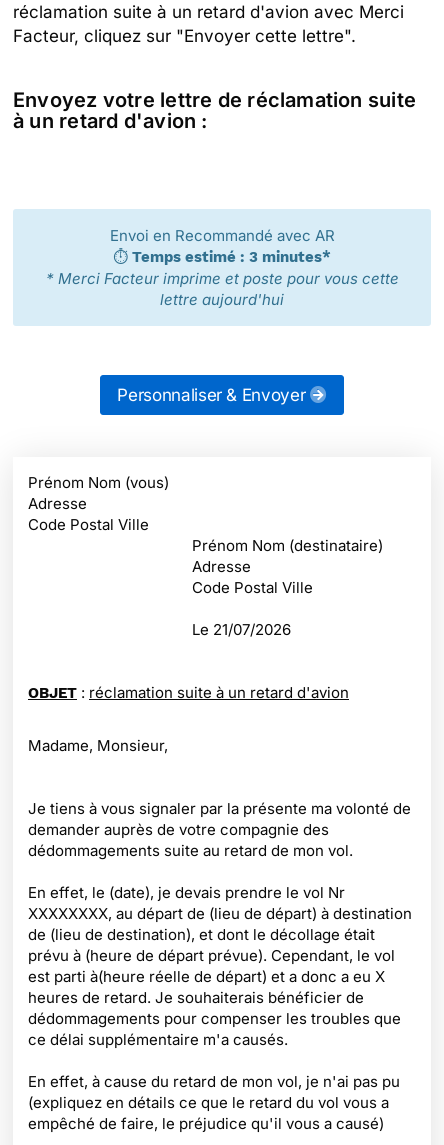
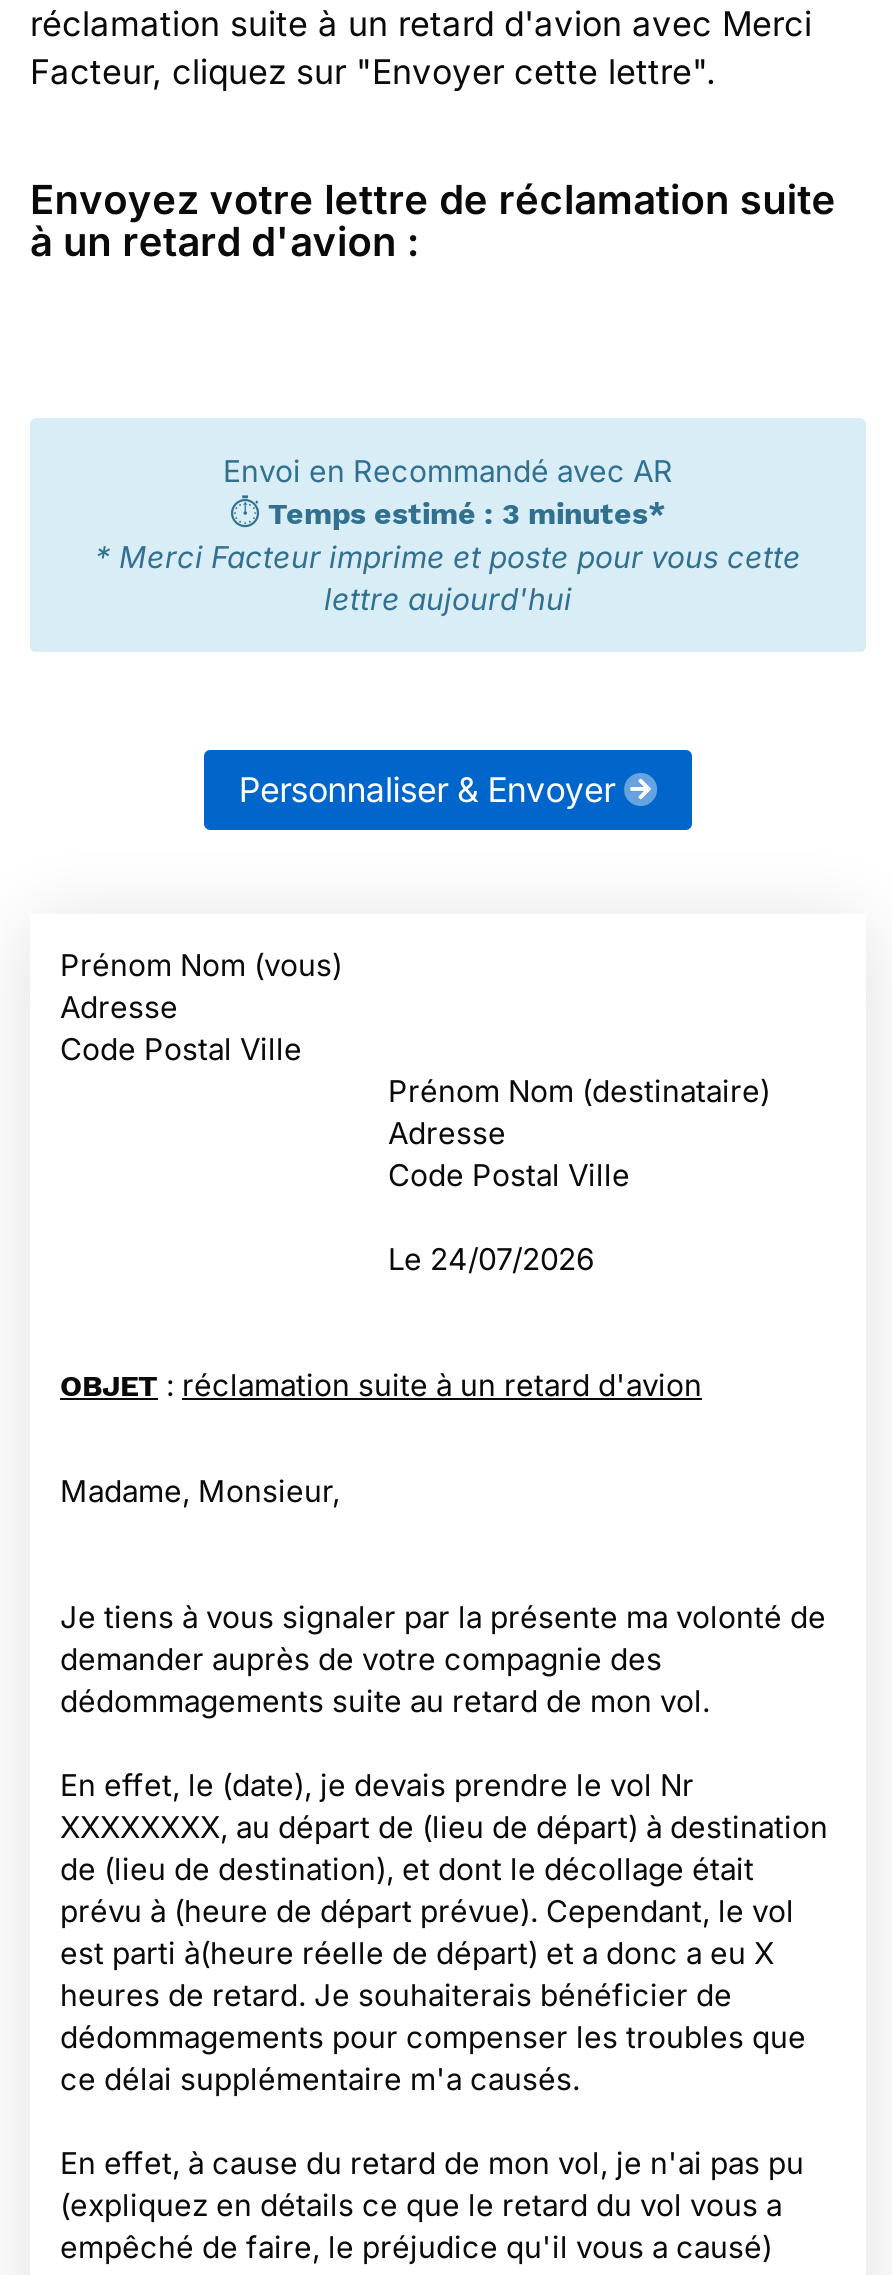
- Le 21/07/2026
+ Le 24/07/2026
